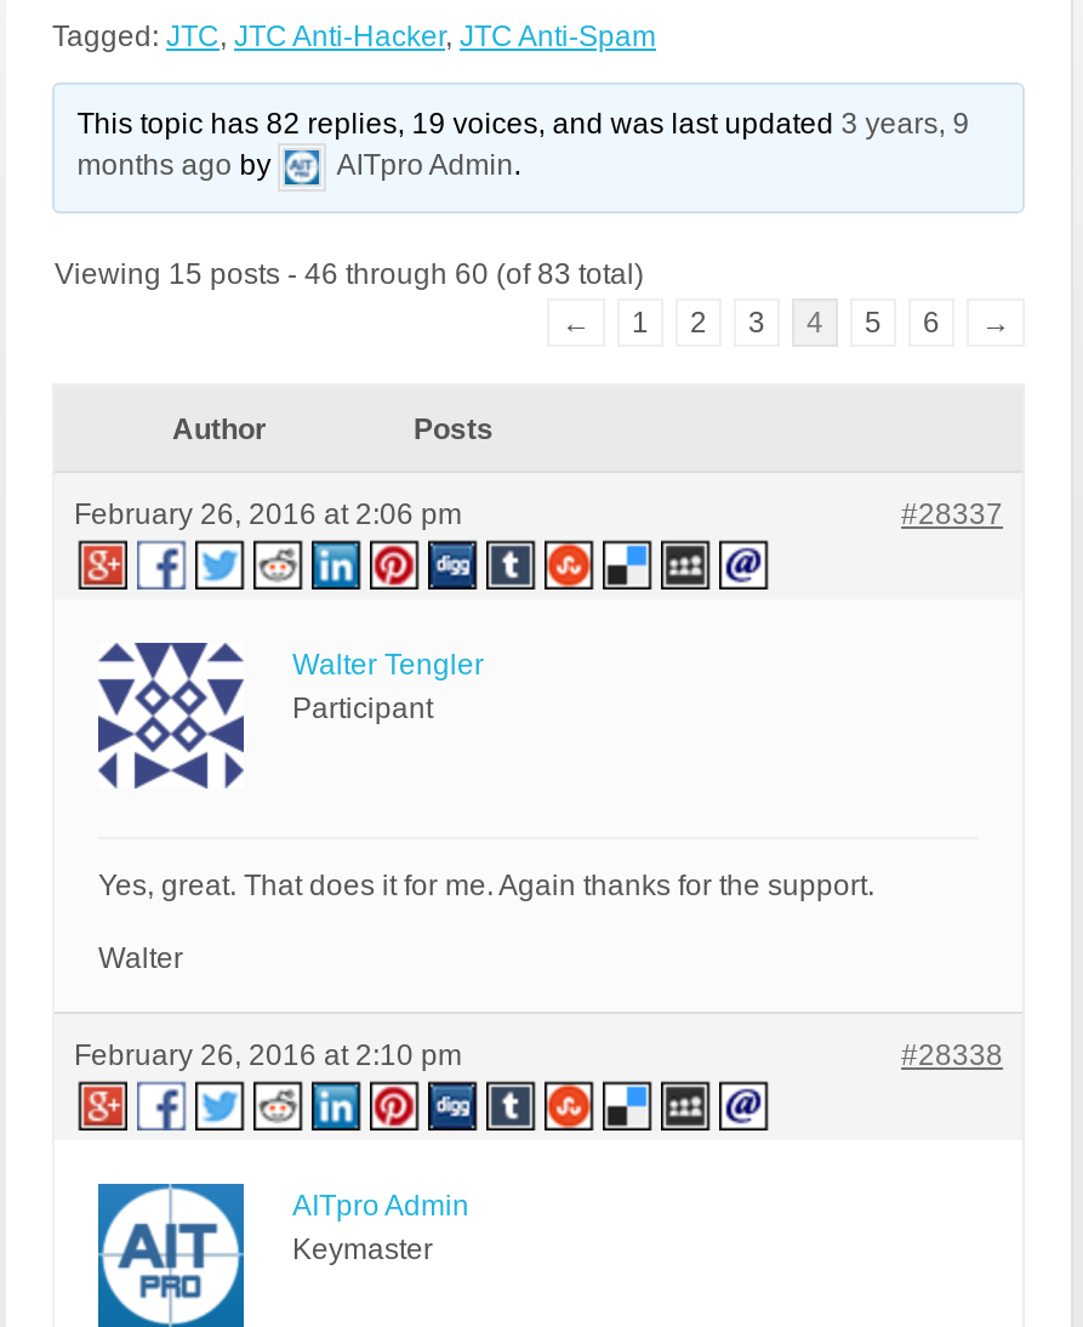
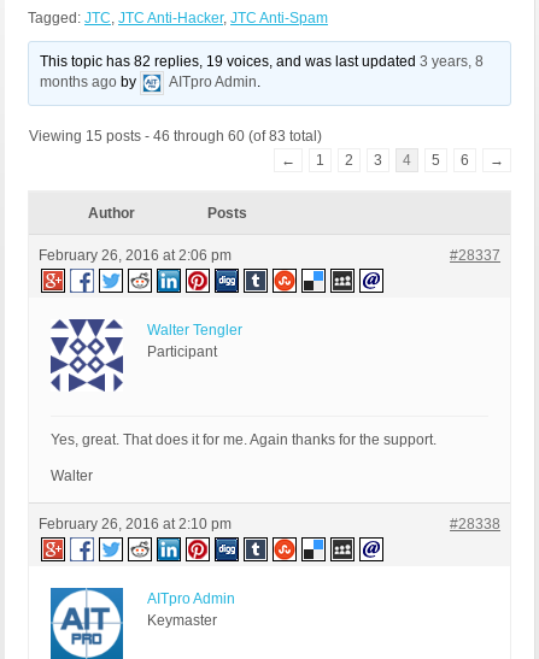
- This topic has 82 replies, 19 voices, and was last updated 3 years, 9
+ This topic has 82 replies, 19 voices, and was last updated 3 years, 8
